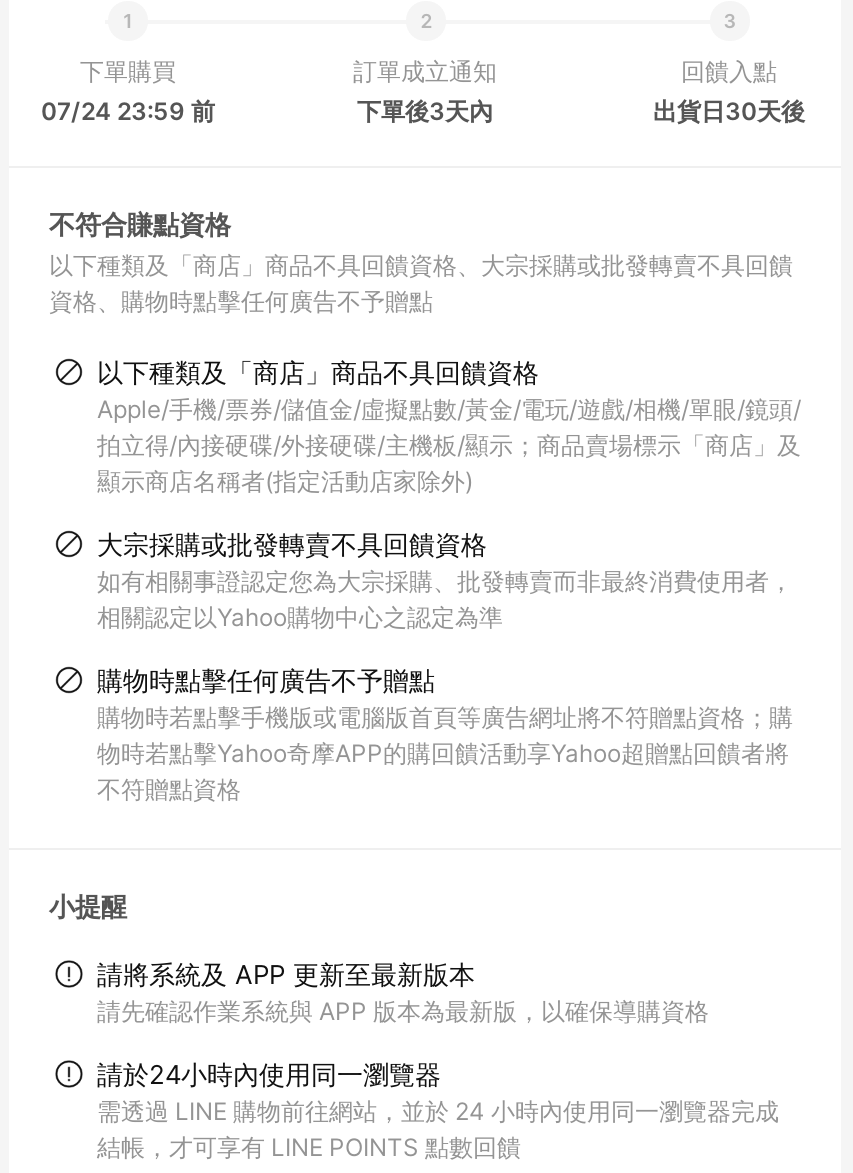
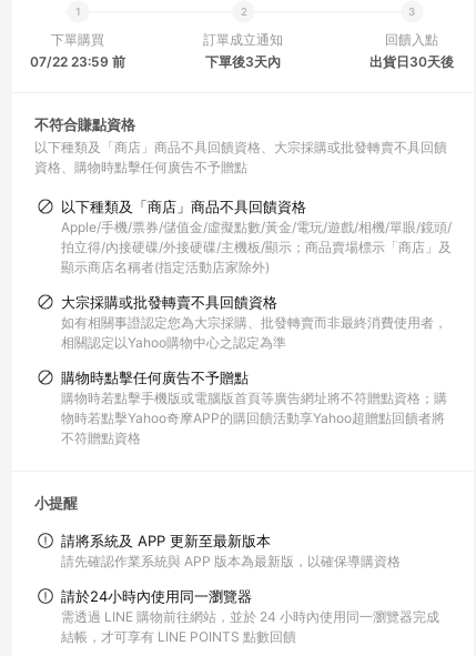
- 07/24 23:59 前
+ 07/22 23:59 前
